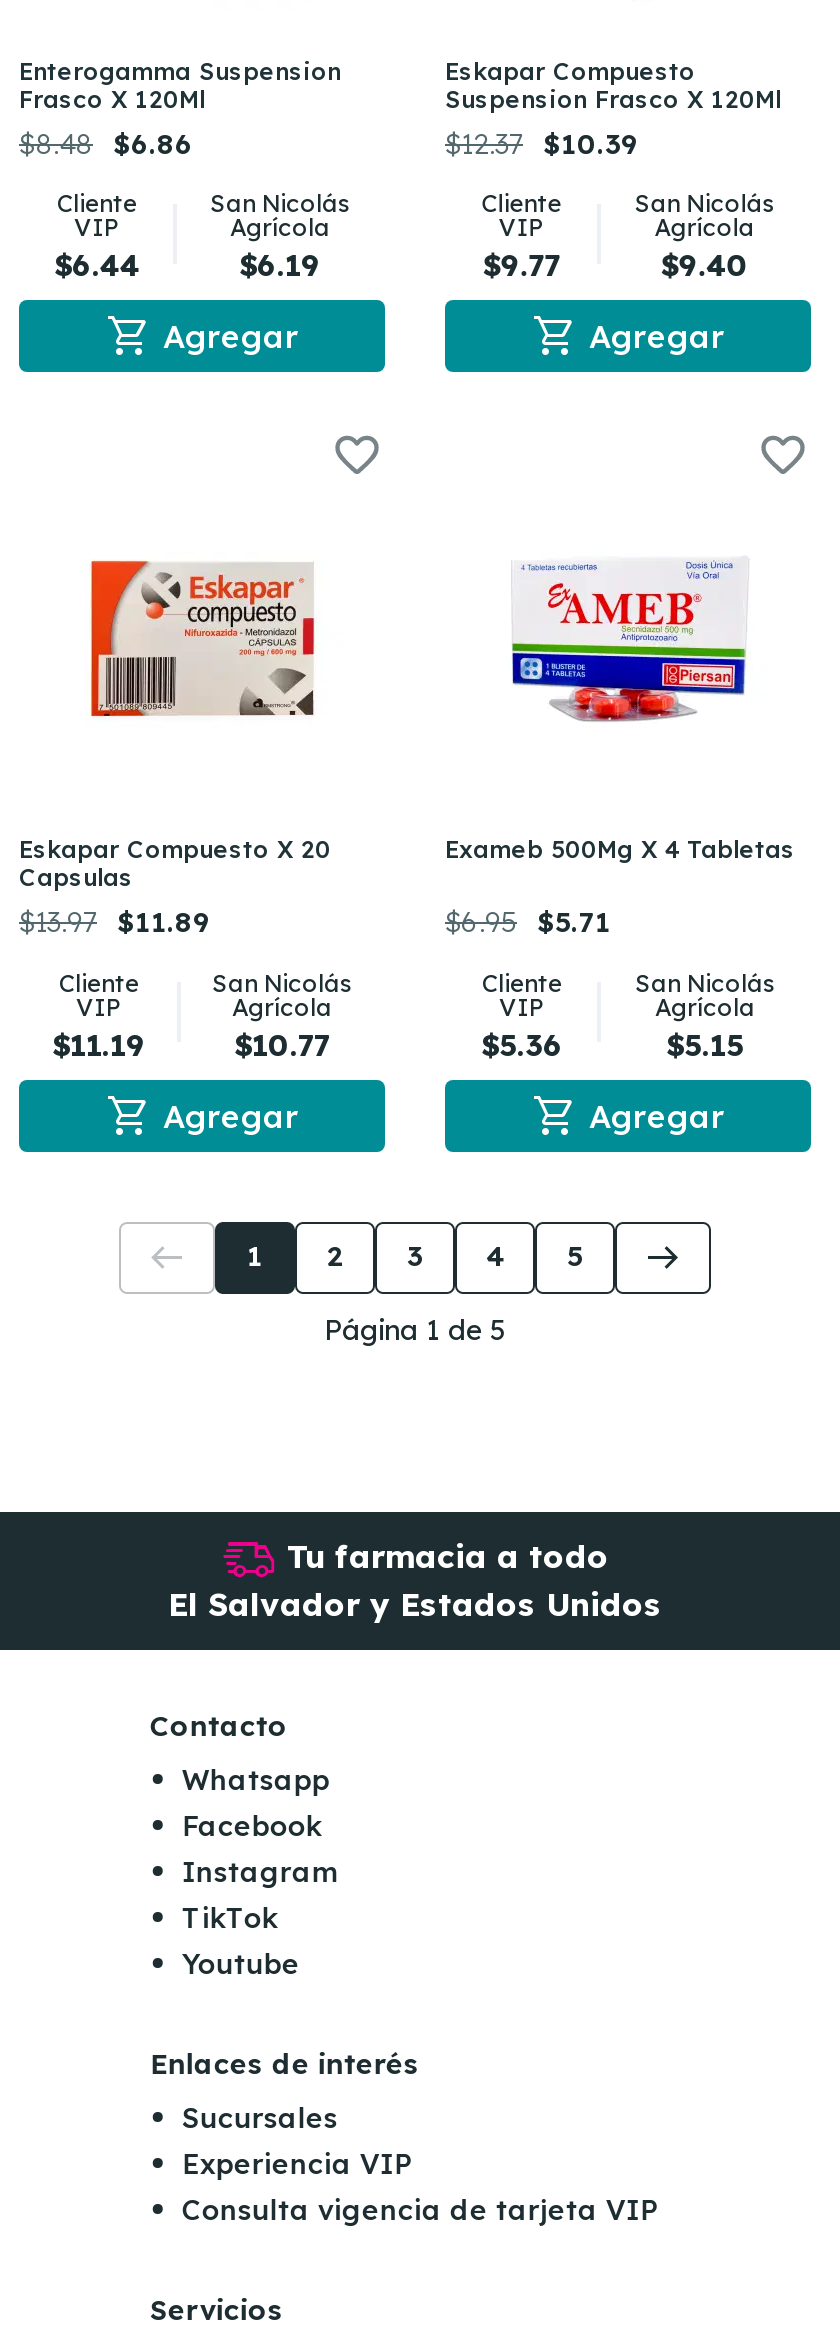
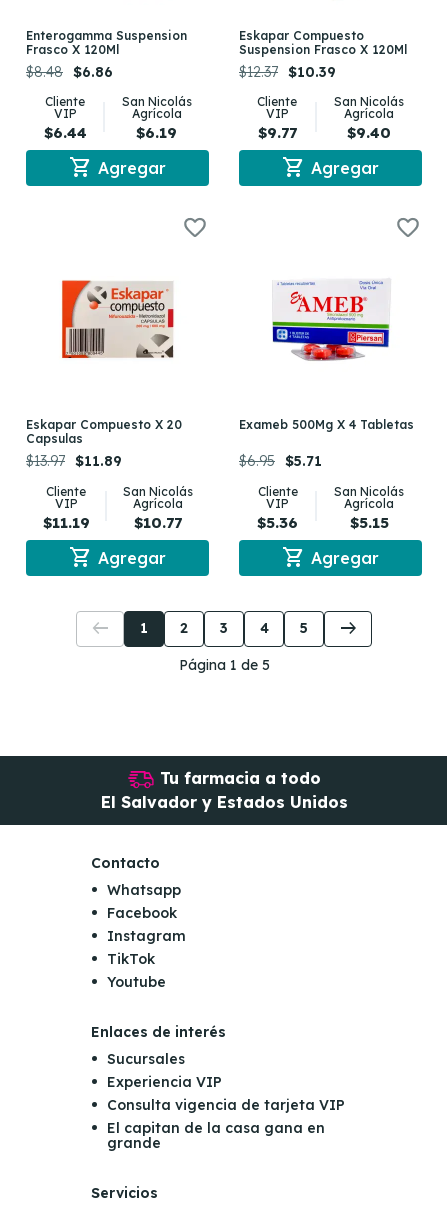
+ El capitan de la casa gana en
+ grande
